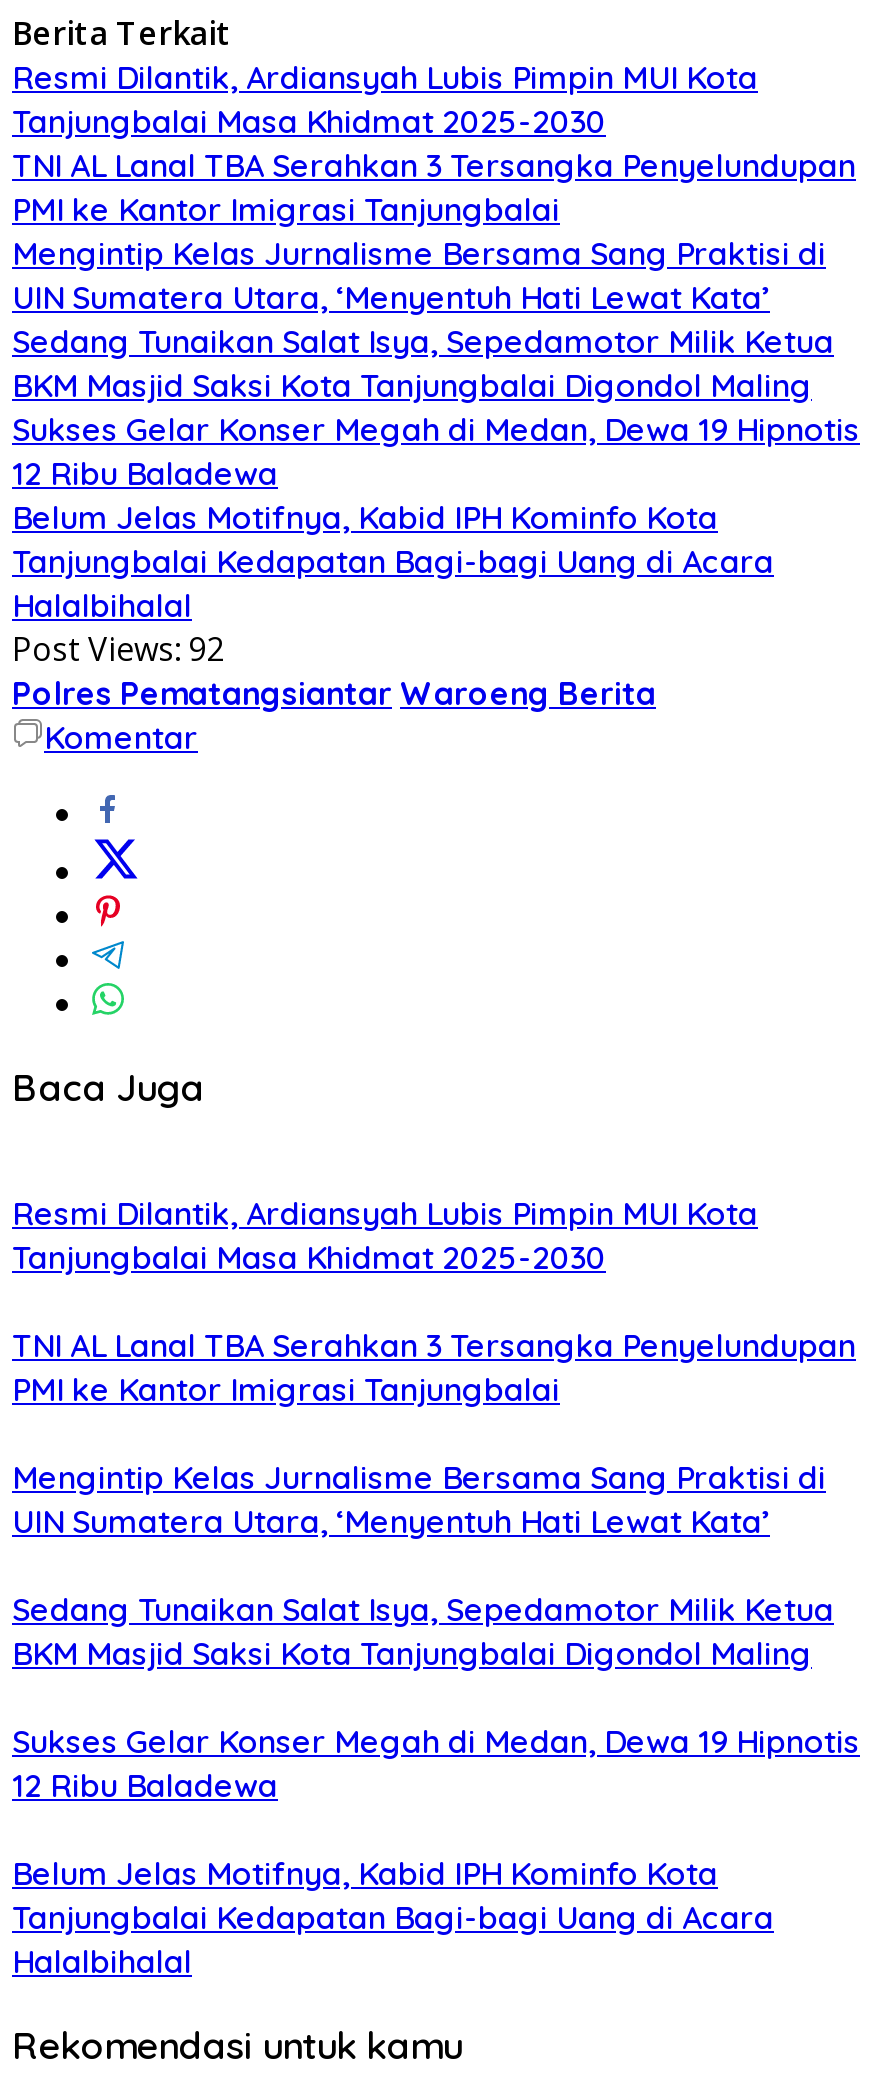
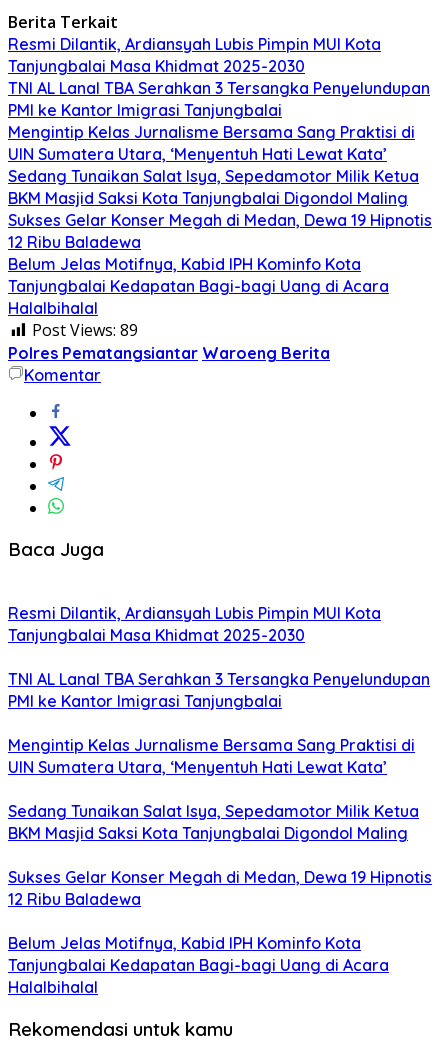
- Post Views: 92
+ Post Views: 89
